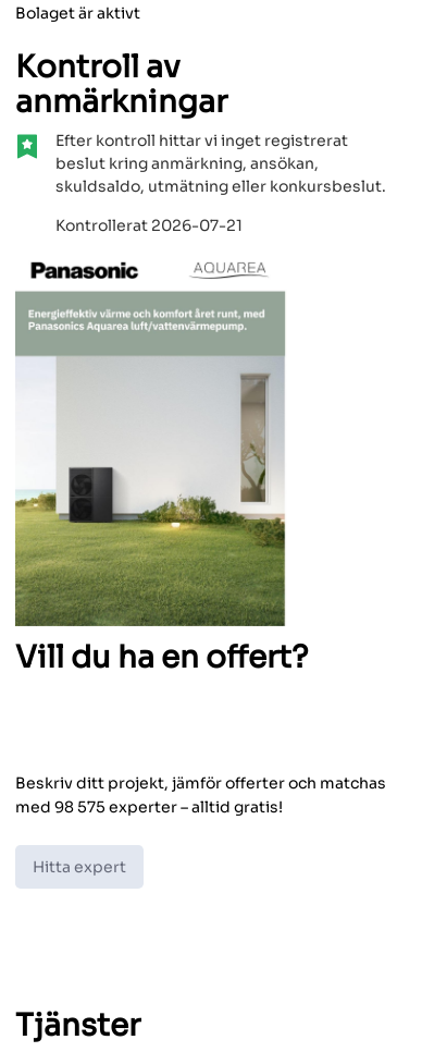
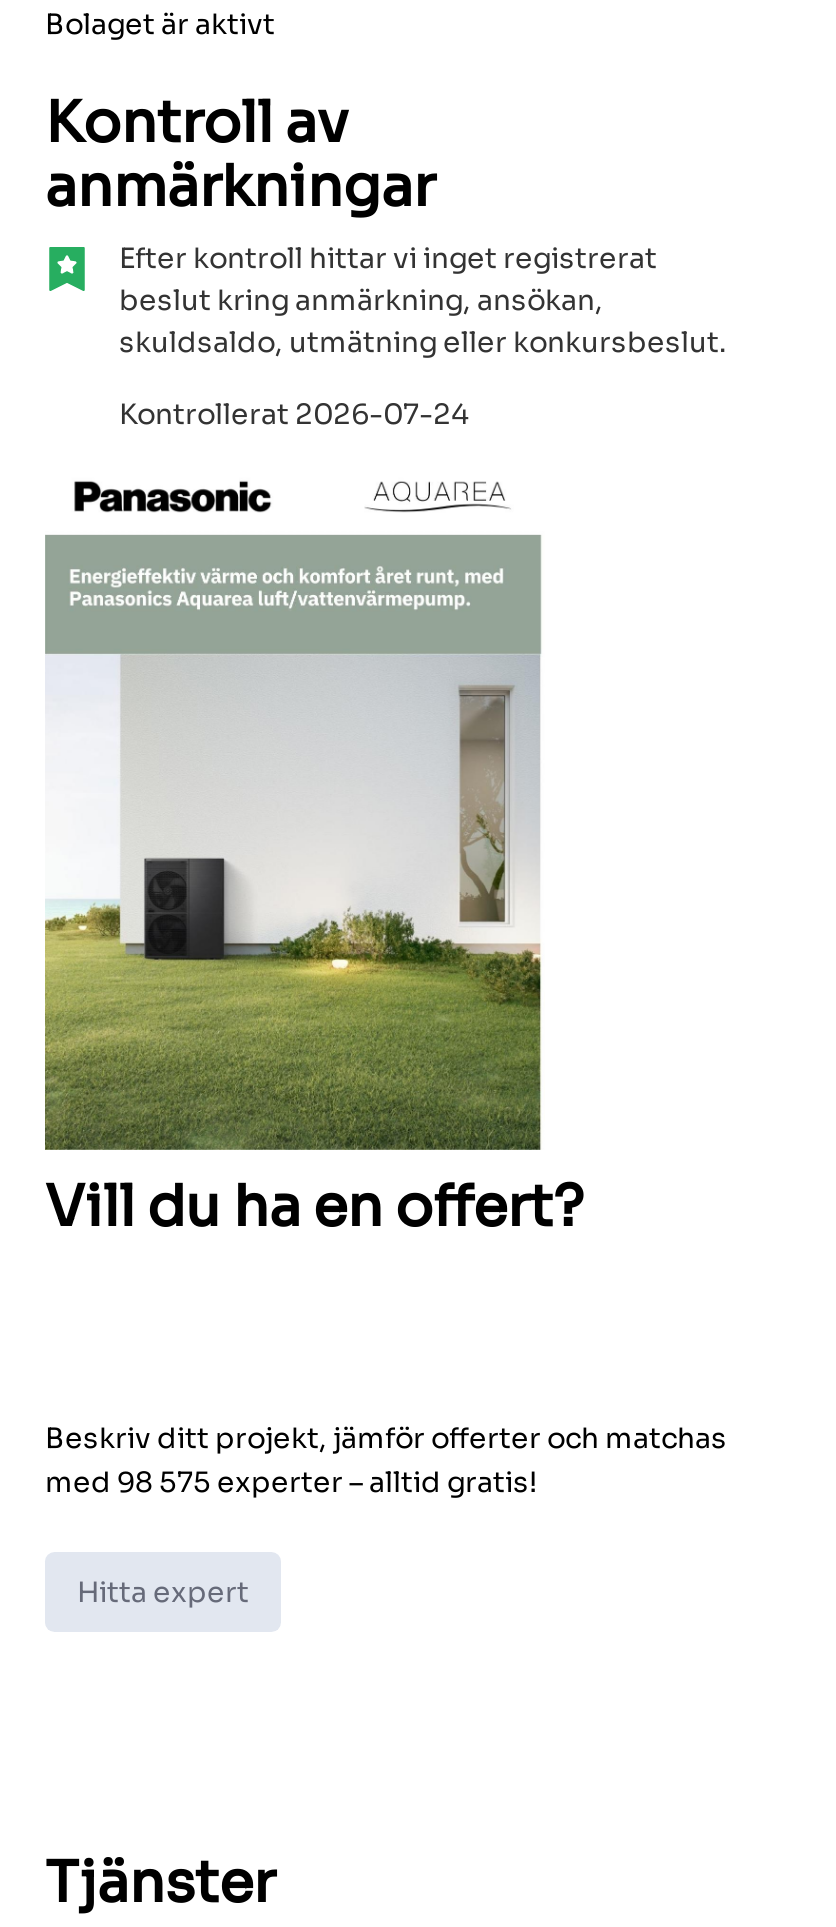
- Kontrollerat 2026-07-21
+ Kontrollerat 2026-07-24
